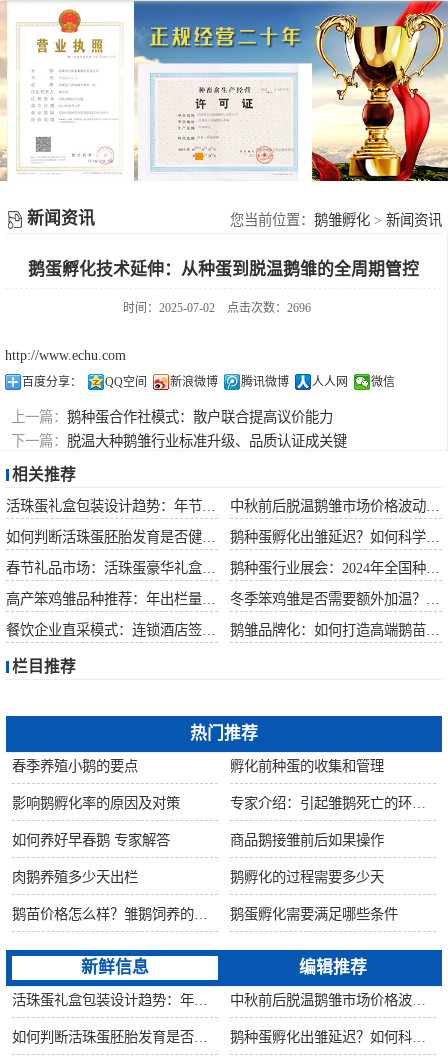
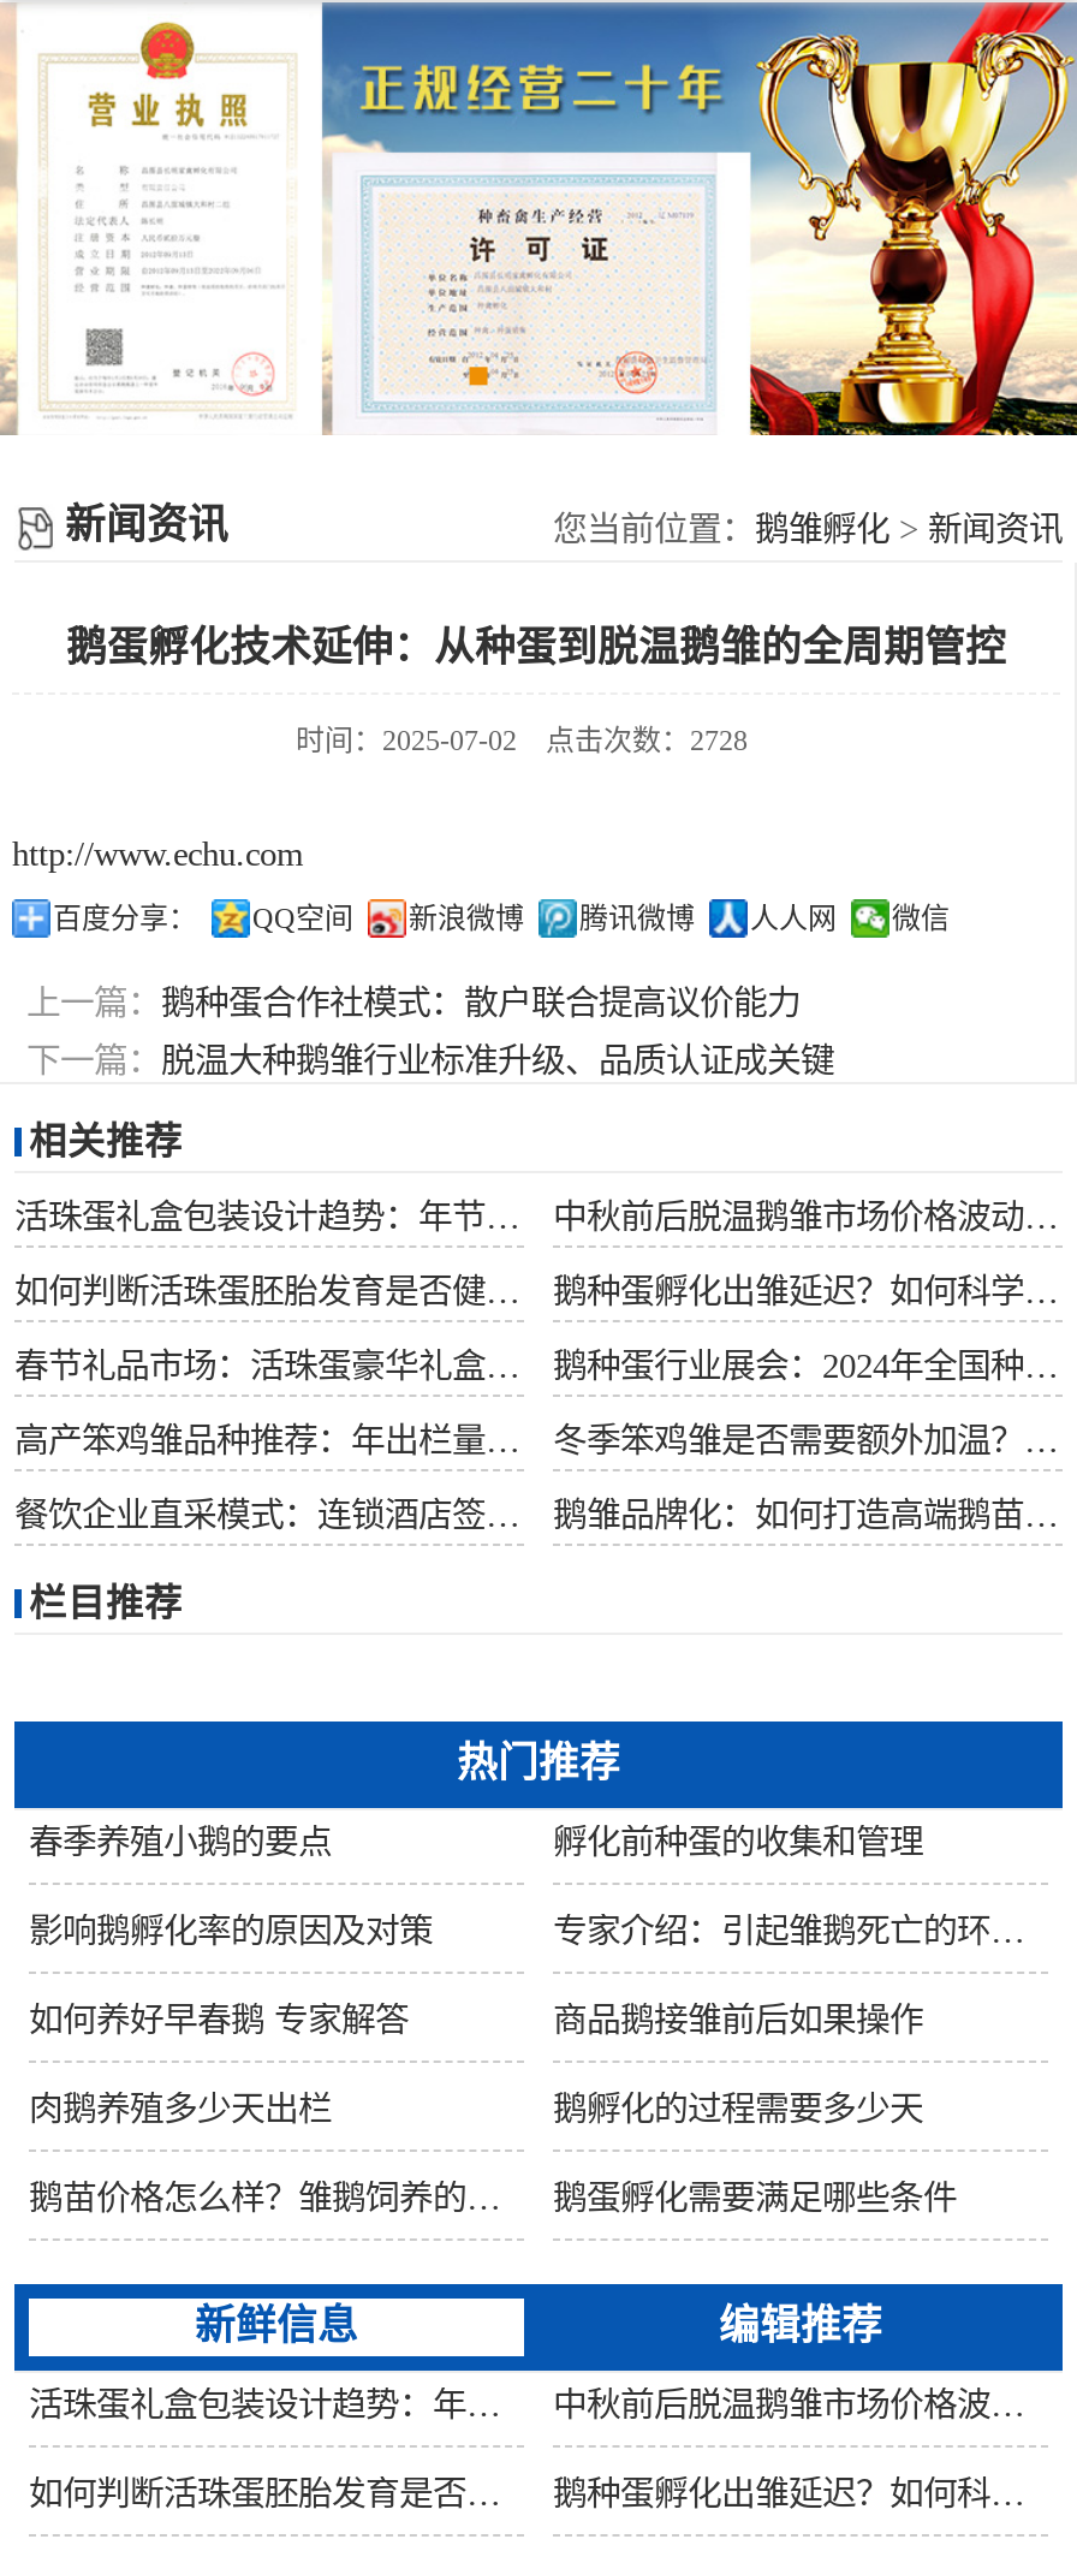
- 时间：2025-07-02 点击次数：2696
+ 时间：2025-07-02 点击次数：2728
